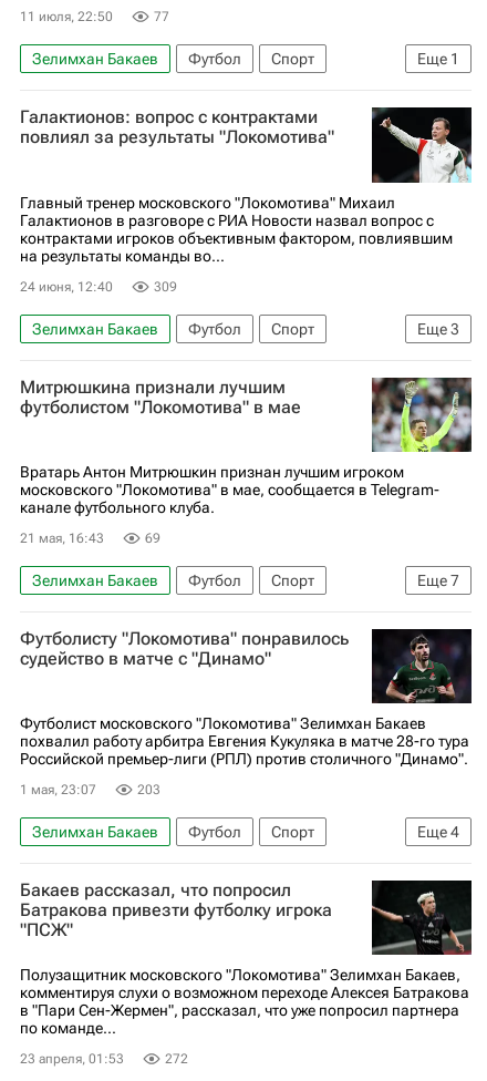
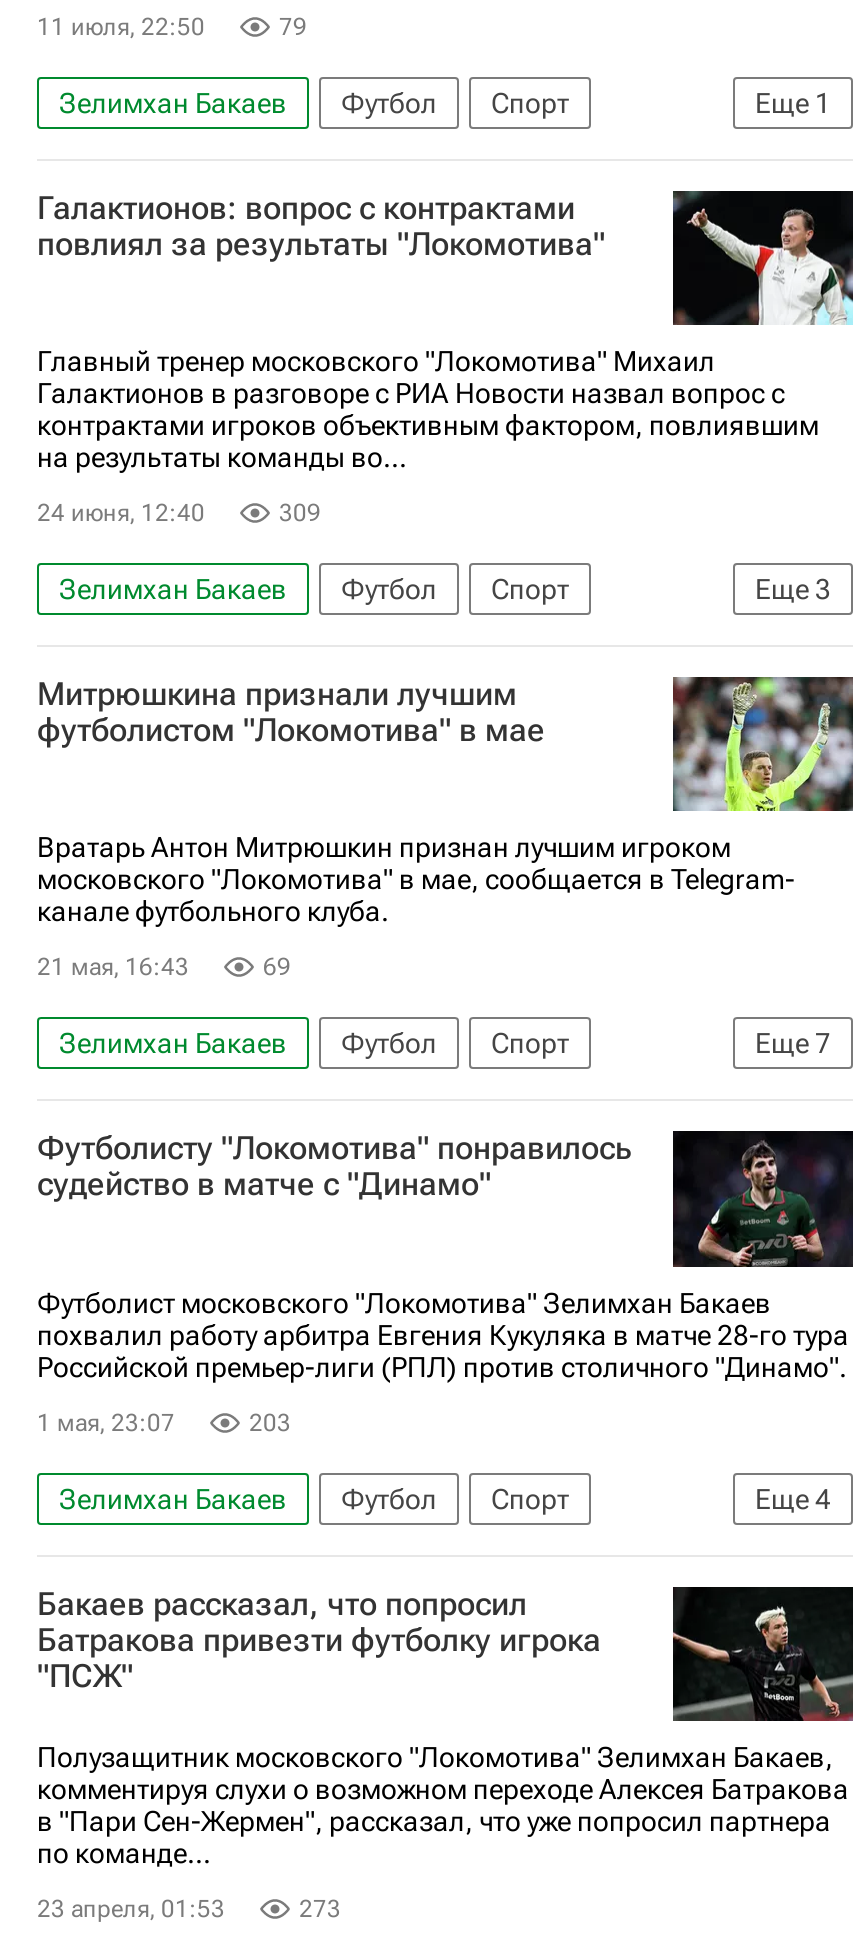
- 77
+ 79

- 272
+ 273
